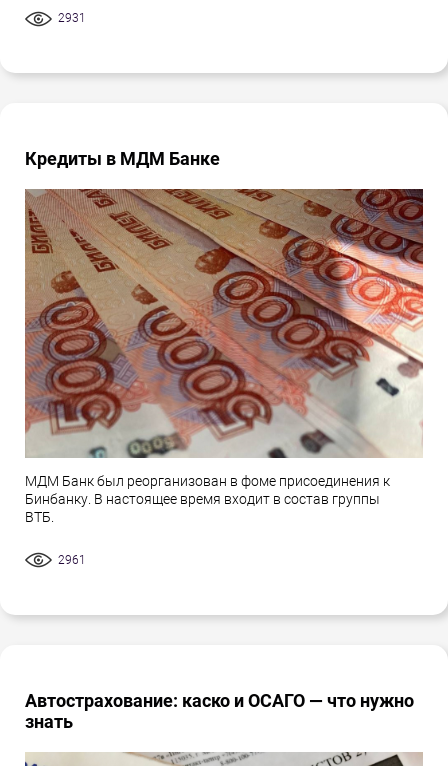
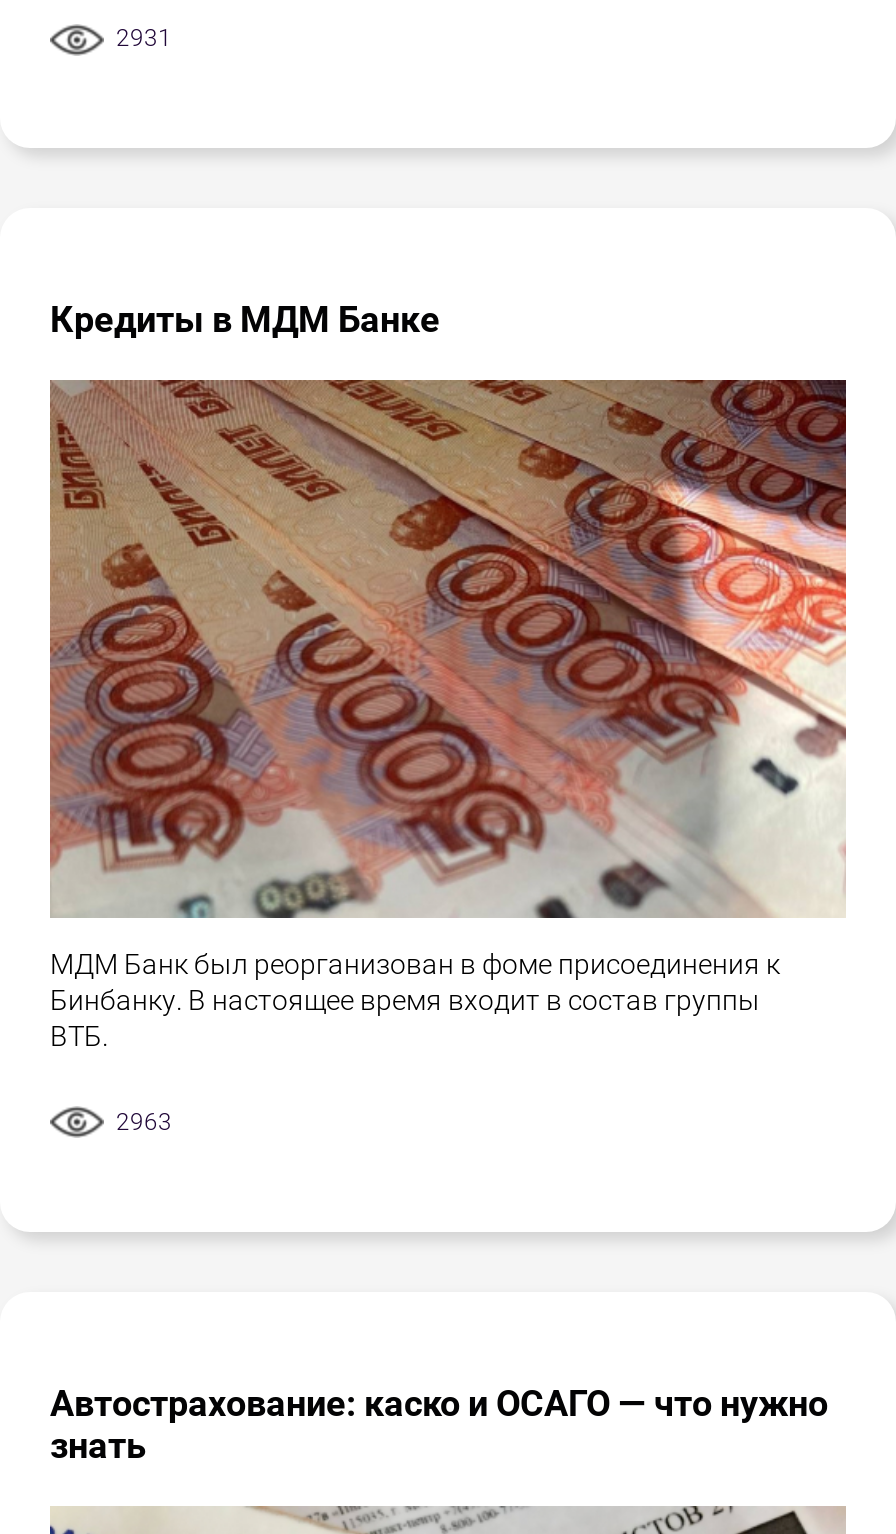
- 2961
+ 2963
